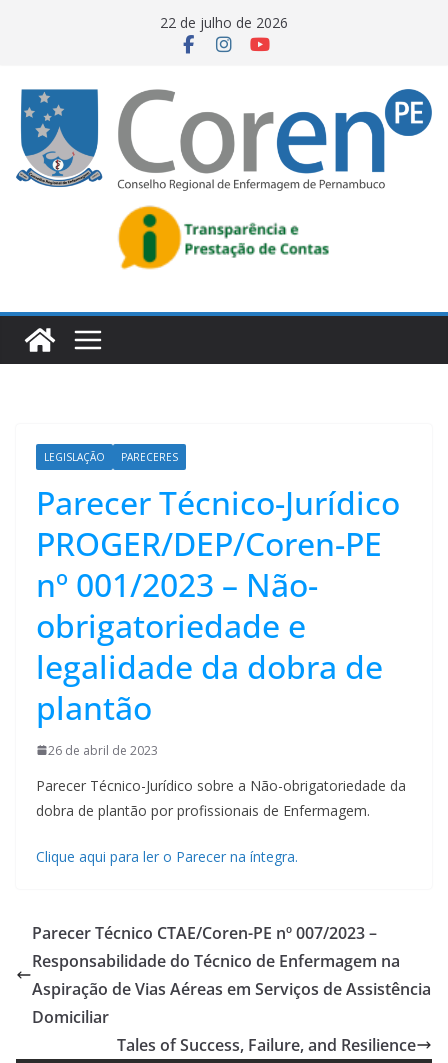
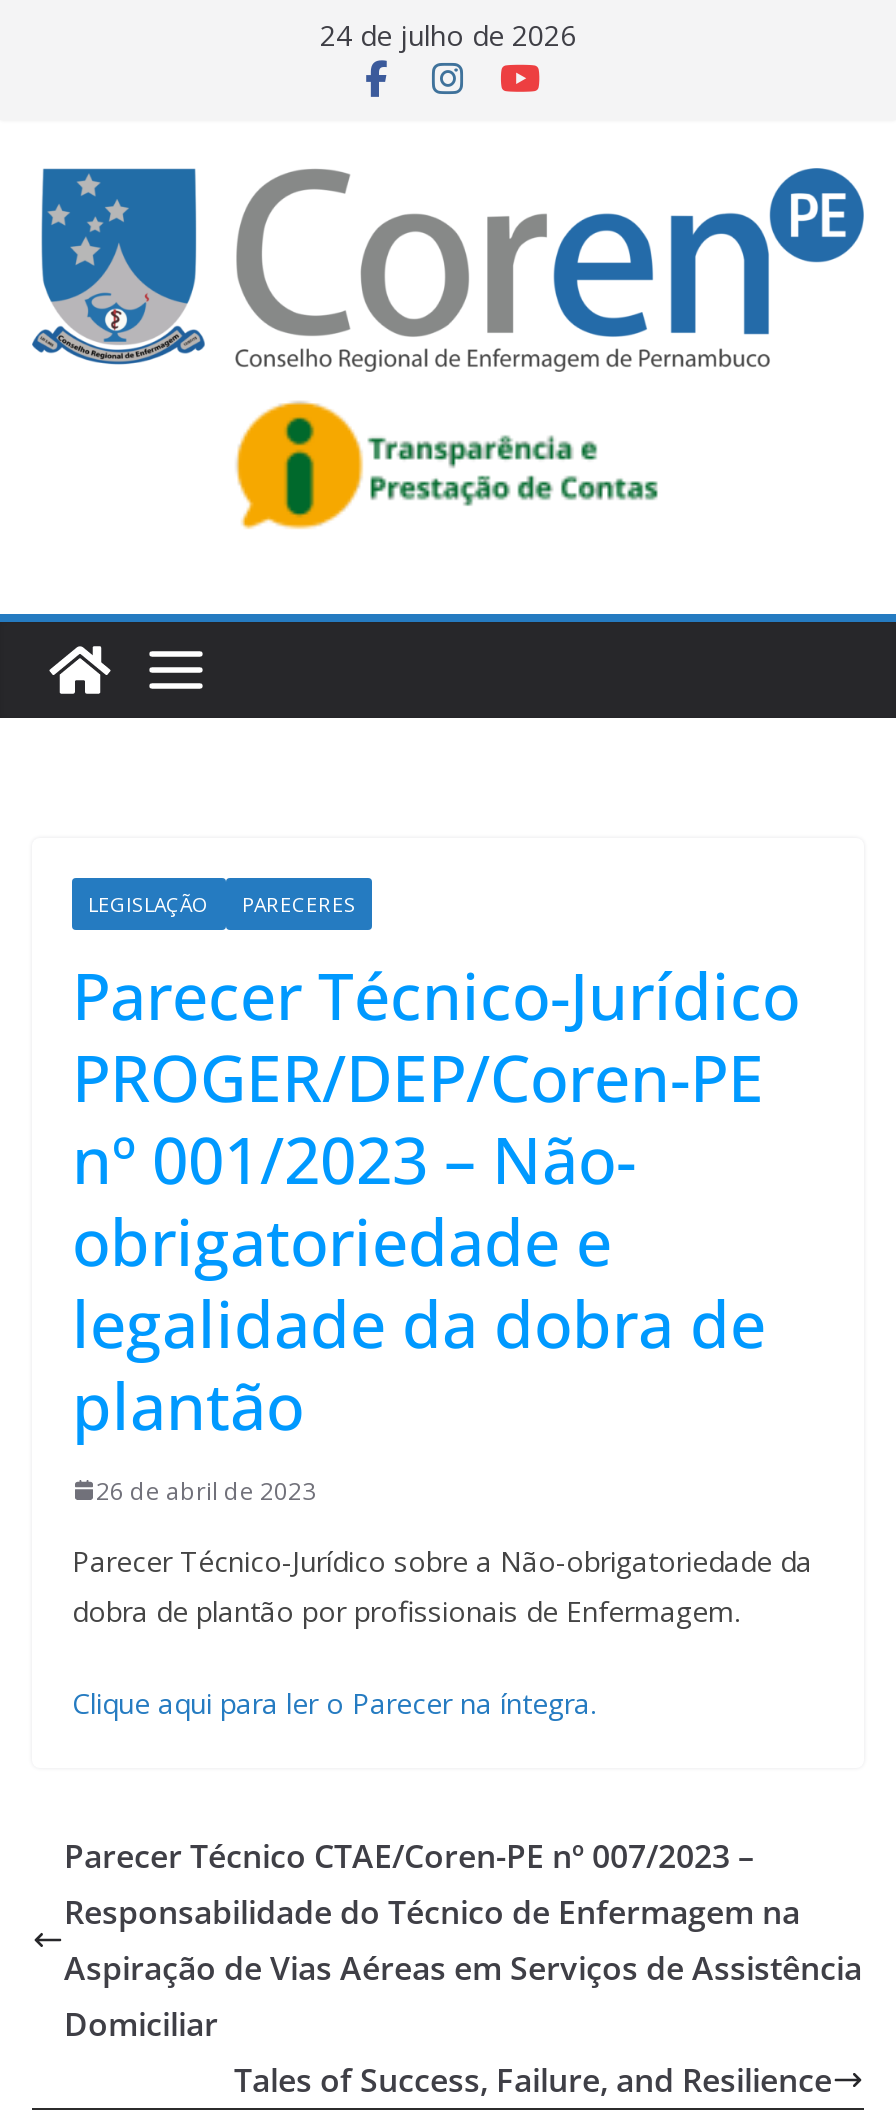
- 22 de julho de 2026
+ 24 de julho de 2026
